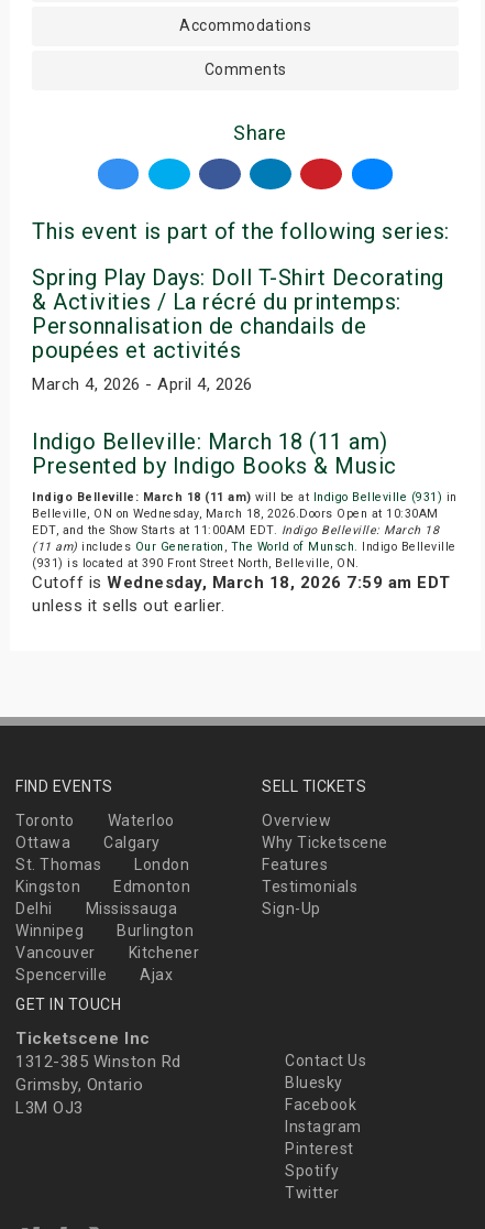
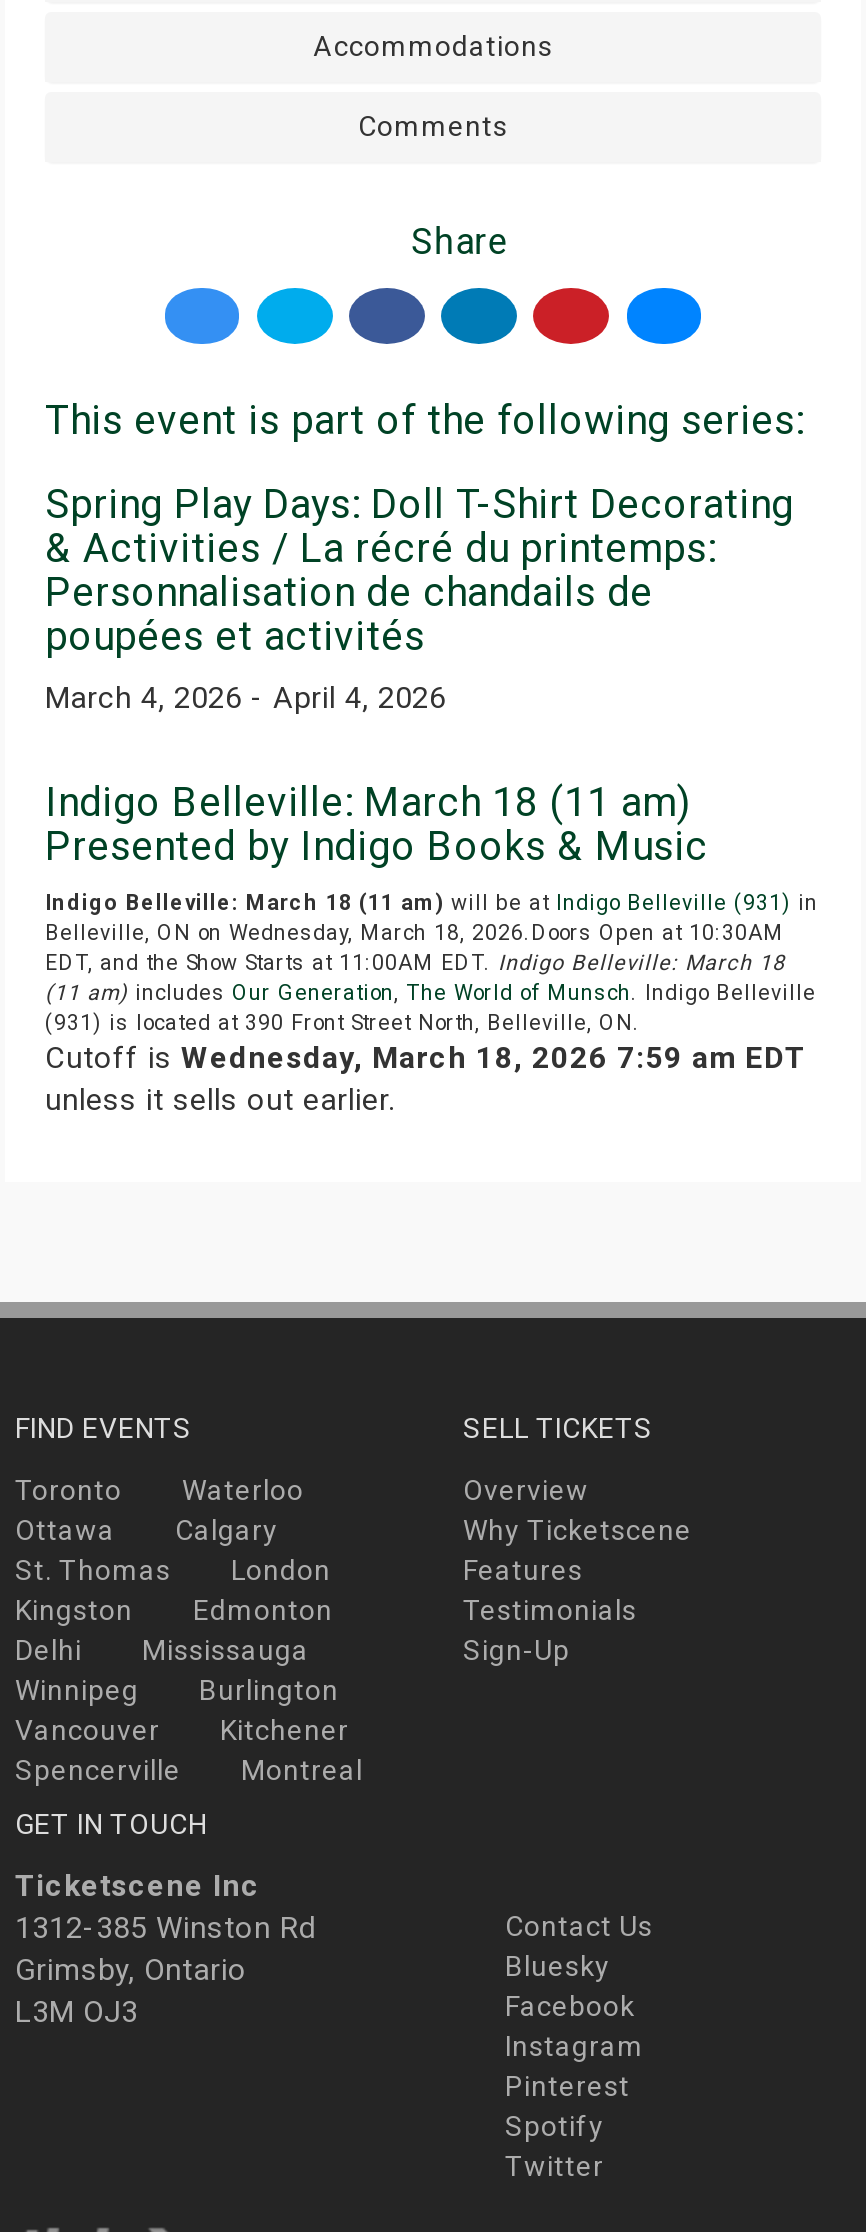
- Ajax
+ Montreal
